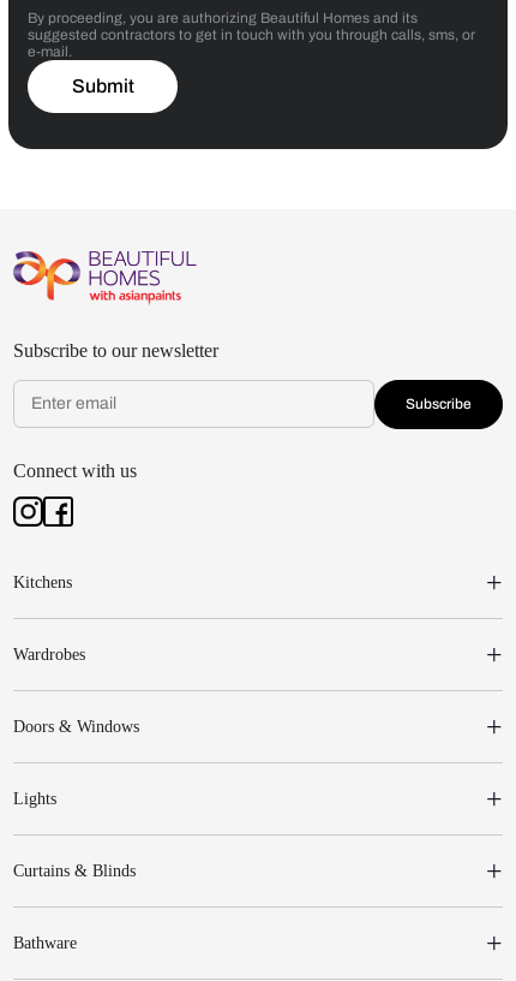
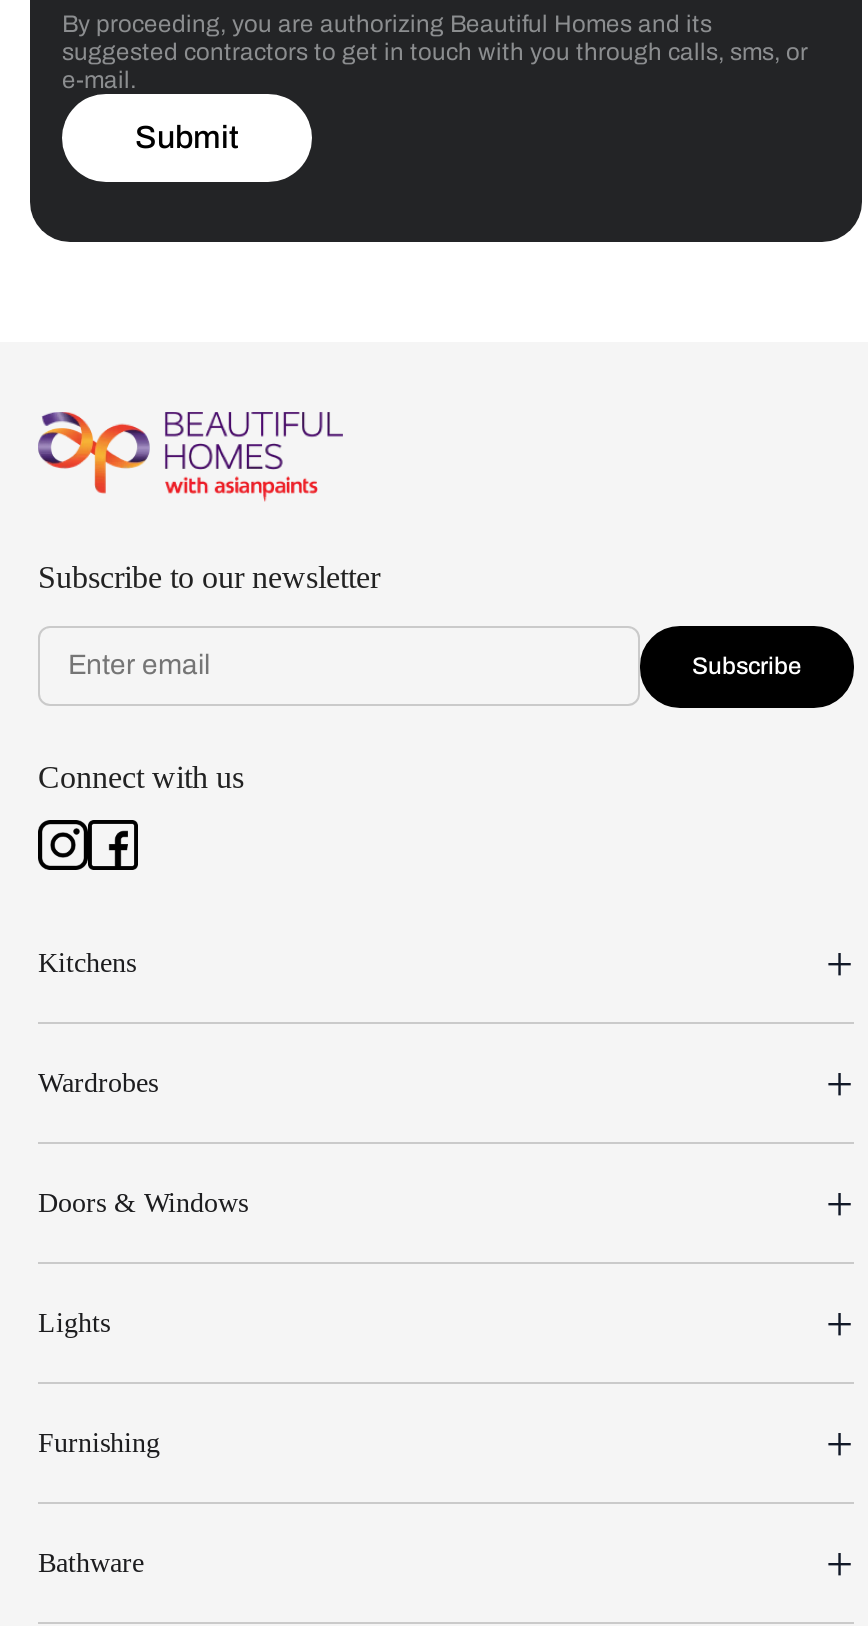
- Curtains & Blinds
+ Furnishing
